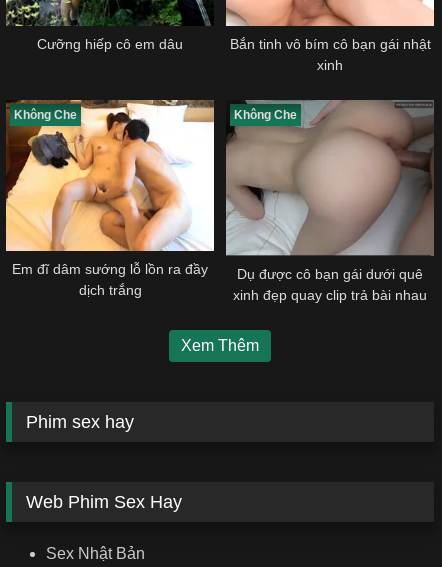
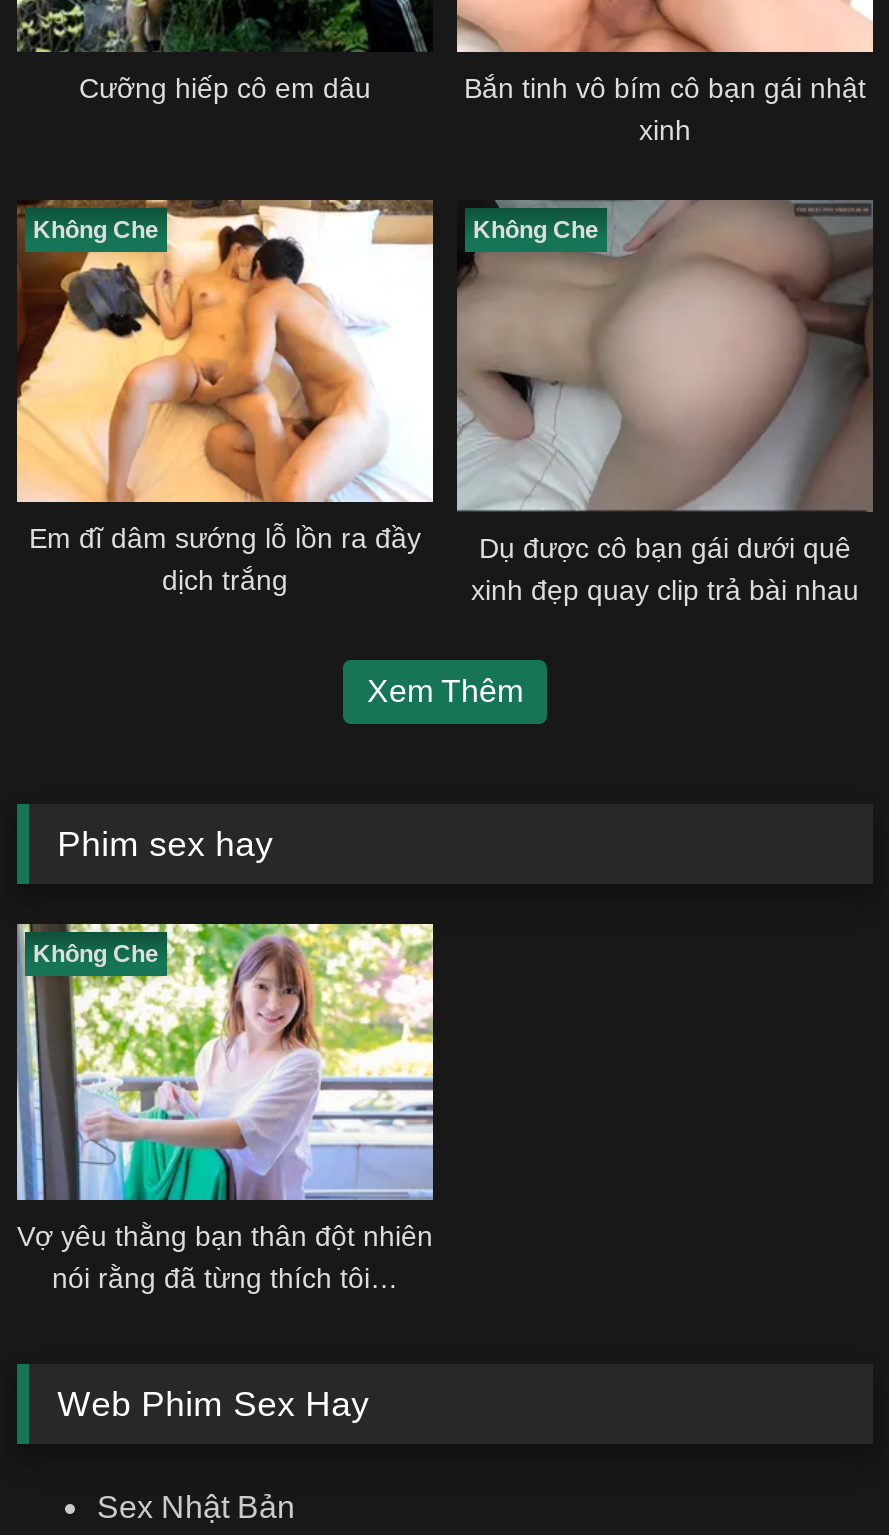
+ [image]
+ Không Che

+ Vợ yêu thằng bạn thân đột nhiên
+ nói rằng đã từng thích tôi…
